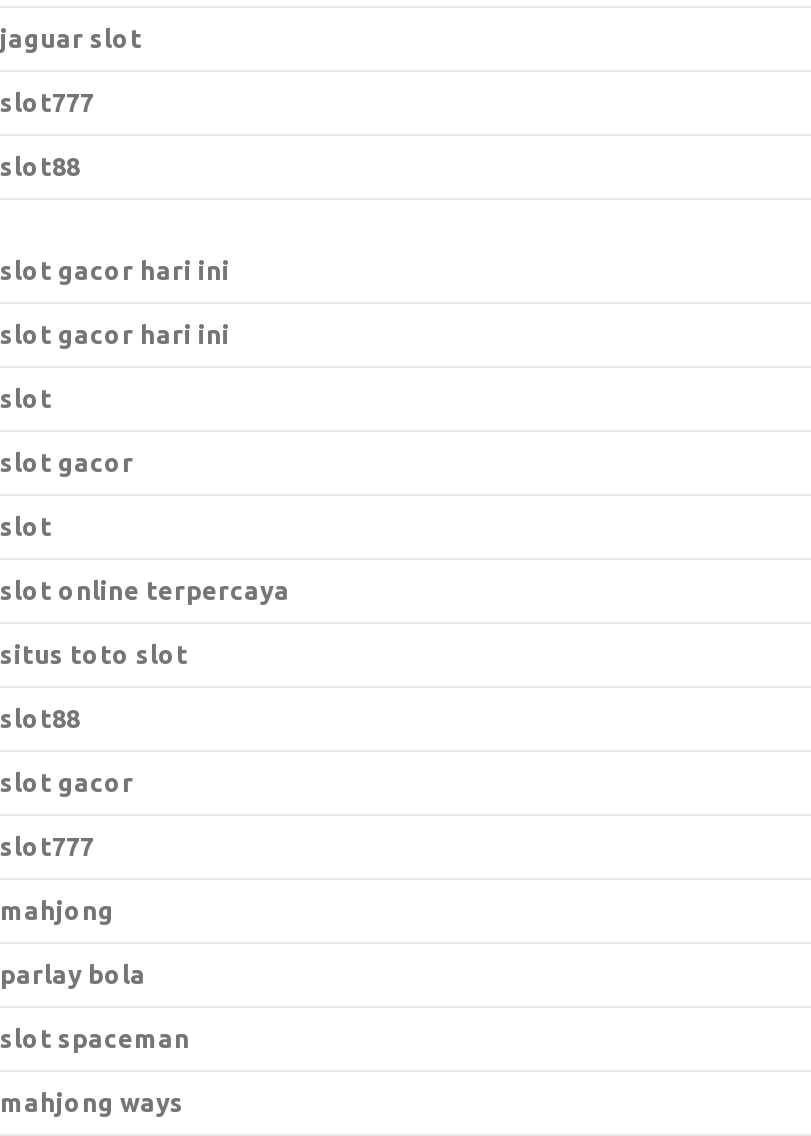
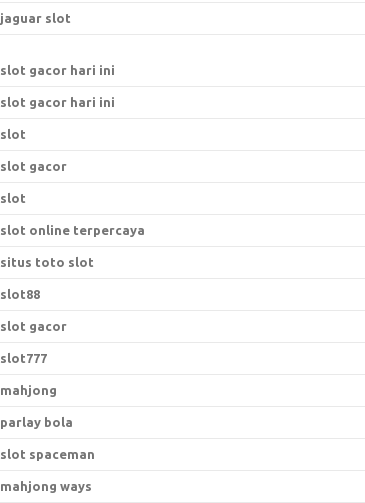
- slot777
- slot88
